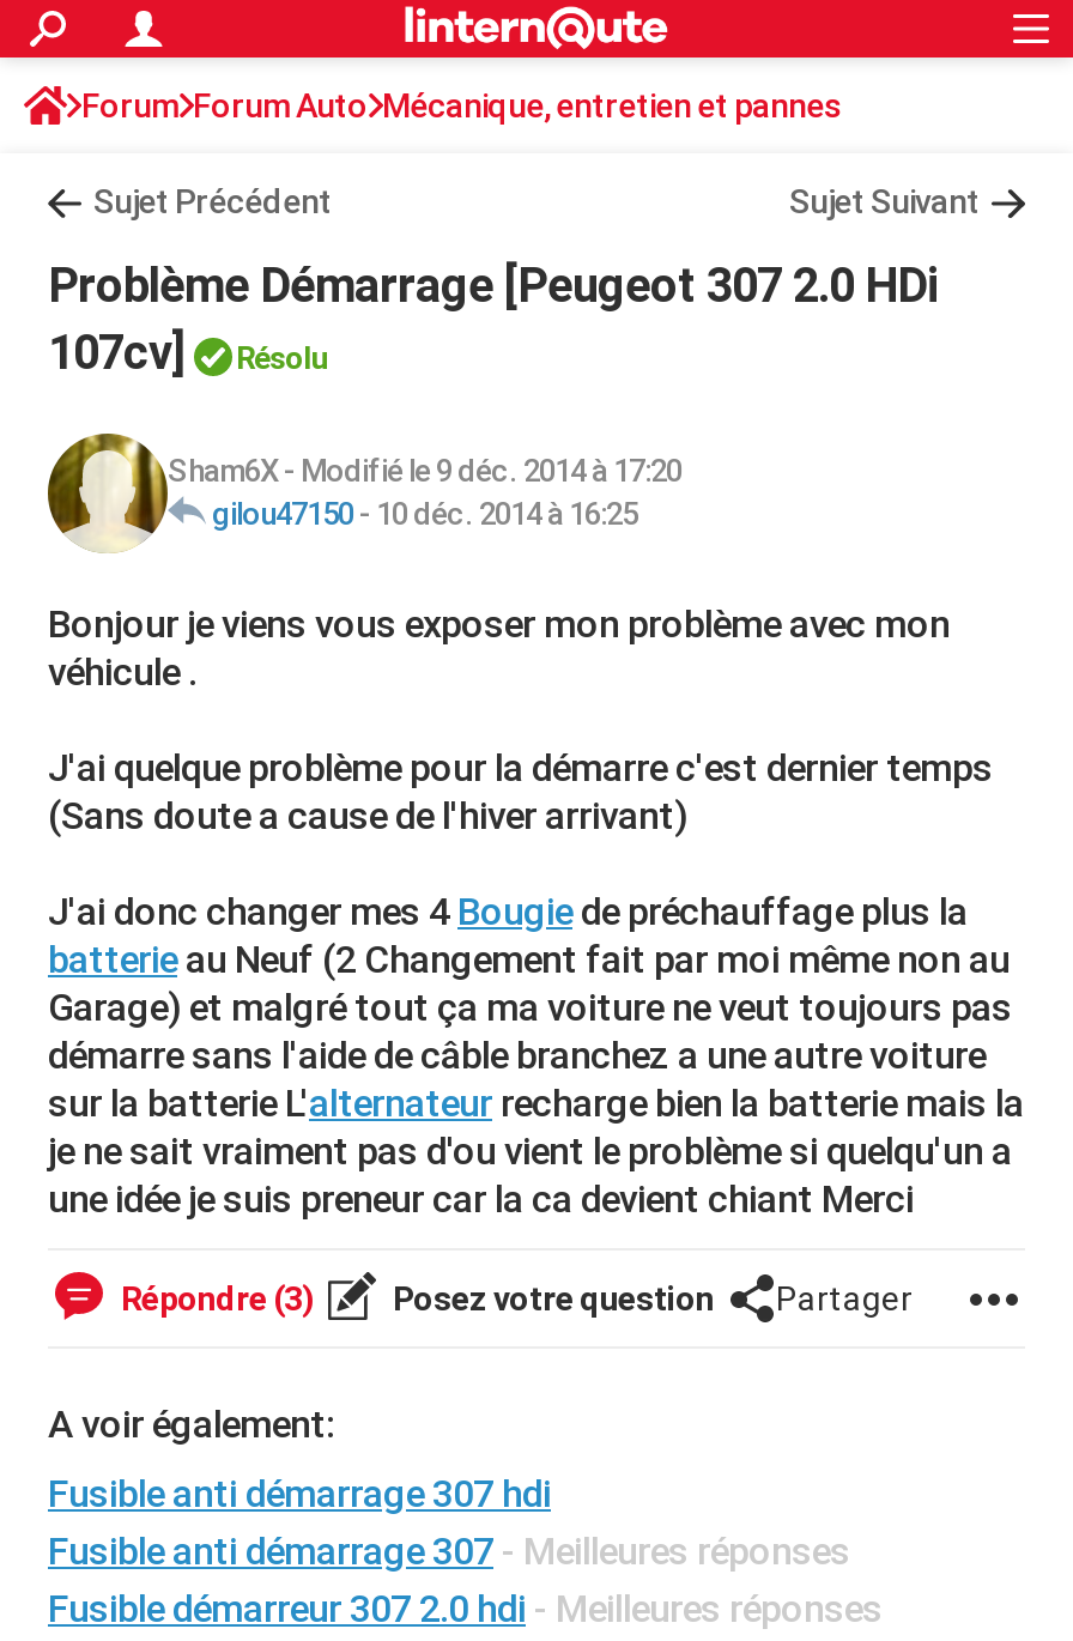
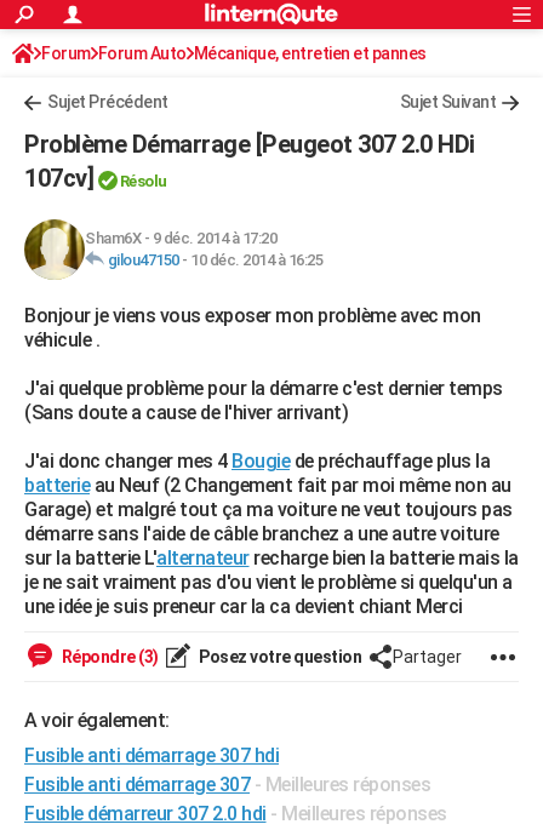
- Sham6X- Modifié le 9 déc. 2014 à 17:20
+ Sham6X- 9 déc. 2014 à 17:20
